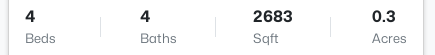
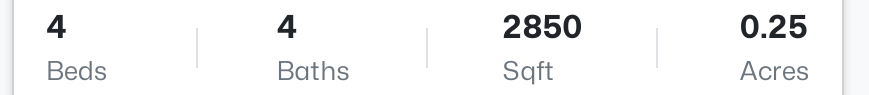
- 2683
+ 2850

- 0.3
+ 0.25
